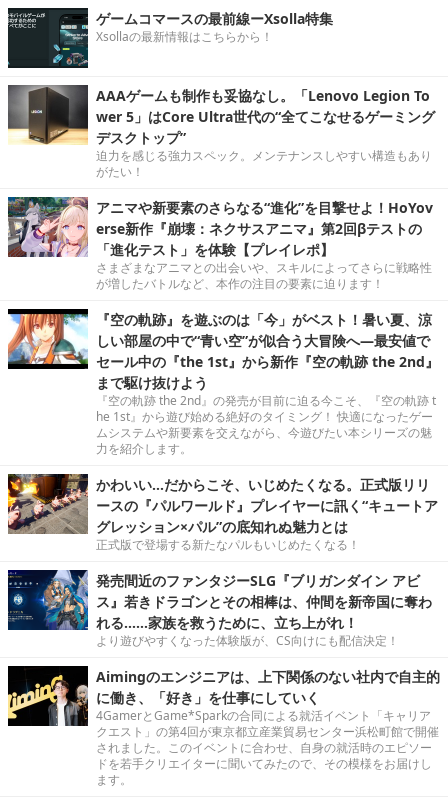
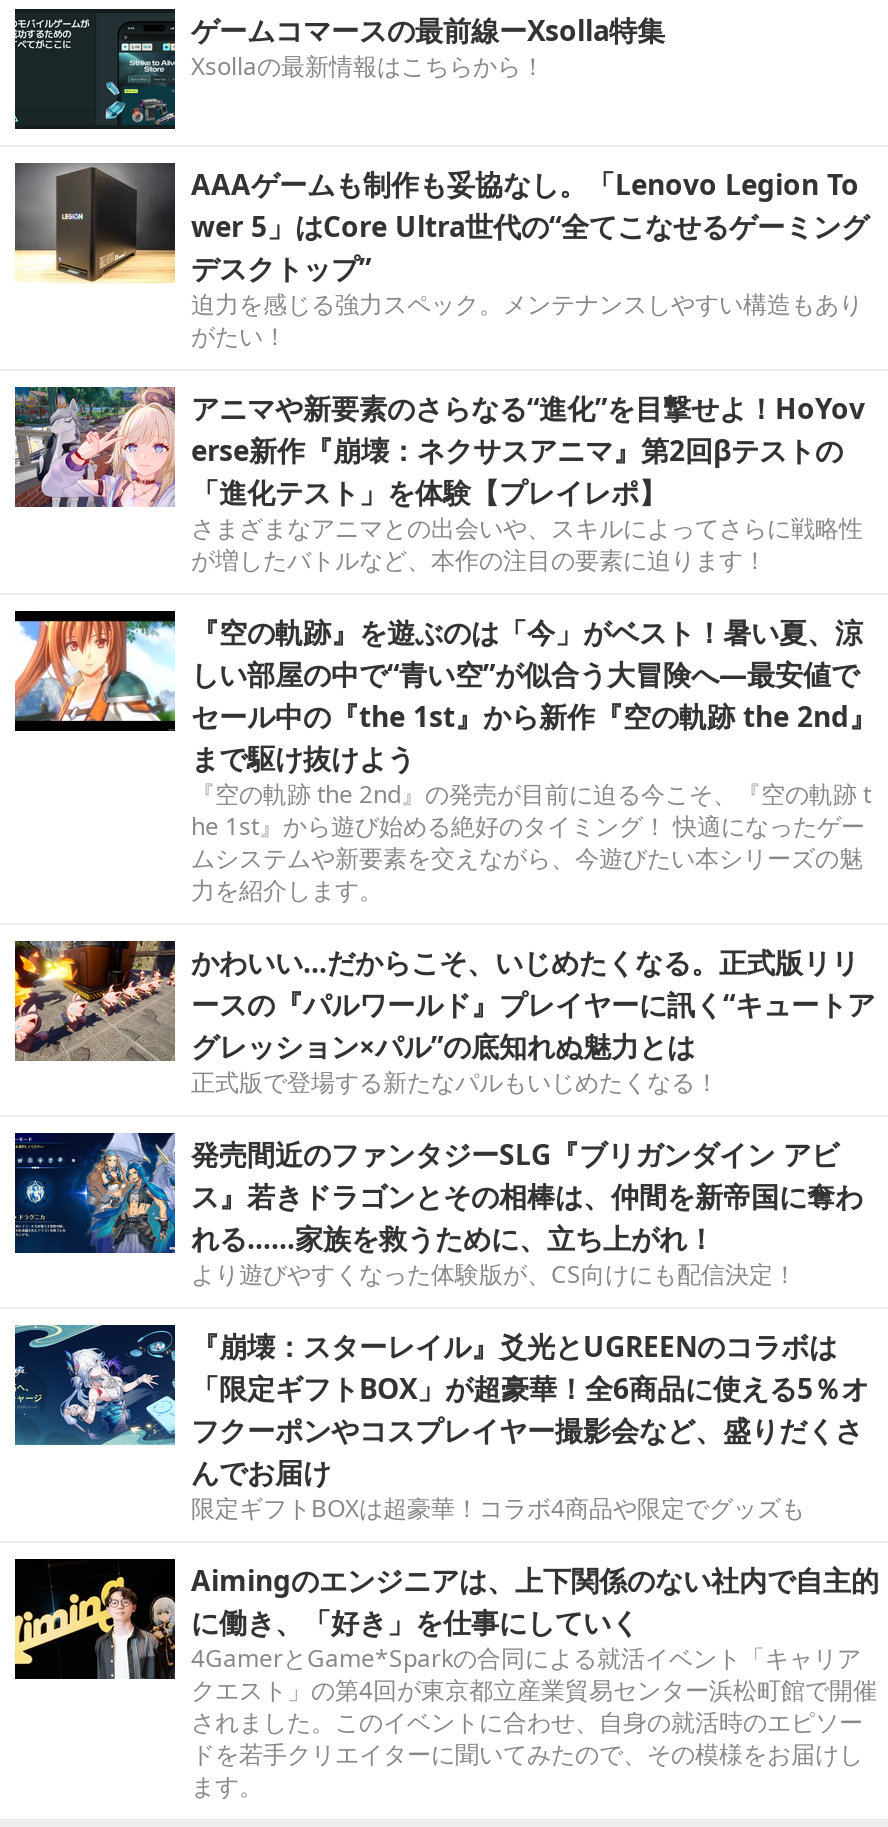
+ [image]
+ 『崩壊：スターレイル』爻光とUGREENのコラボは
+ 「限定ギフトBOX」が超豪華！全6商品に使える5％オ
+ フクーポンやコスプレイヤー撮影会など、盛りだくさ
+ んでお届け
+ 限定ギフトBOXは超豪華！コラボ4商品や限定でグッズも
